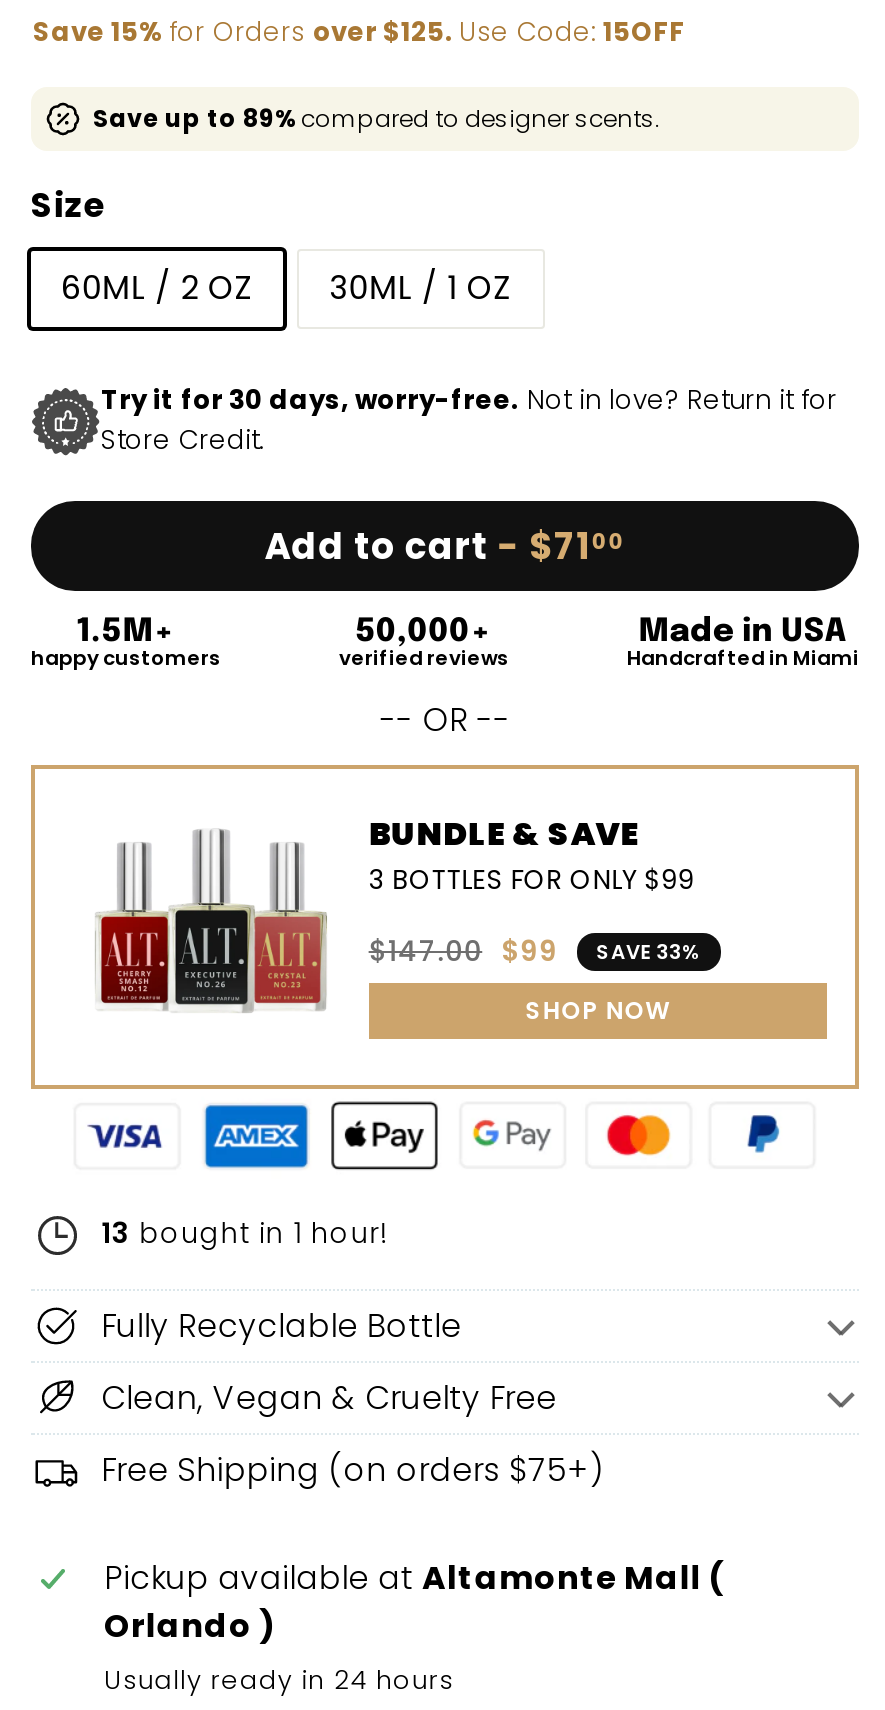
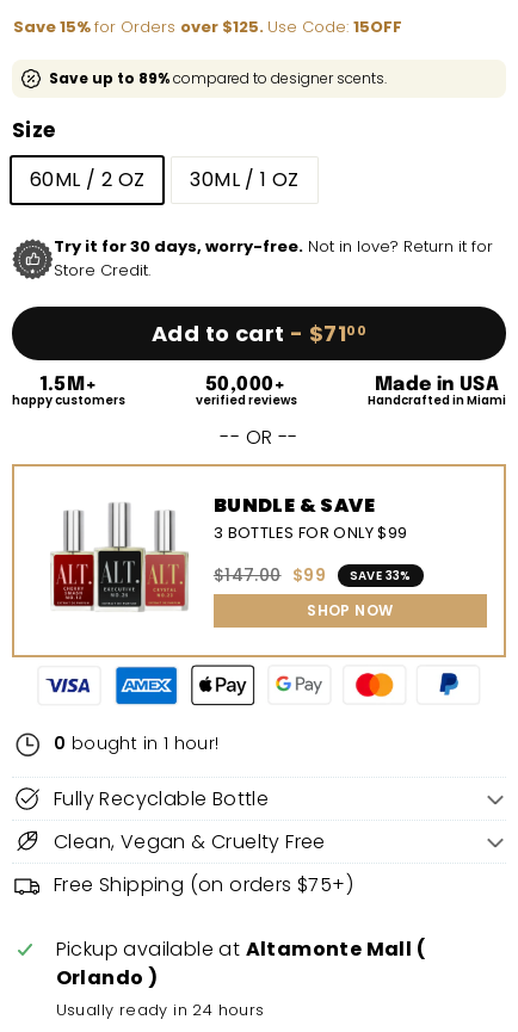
- 13 bought in 1 hour!
+ 0 bought in 1 hour!
